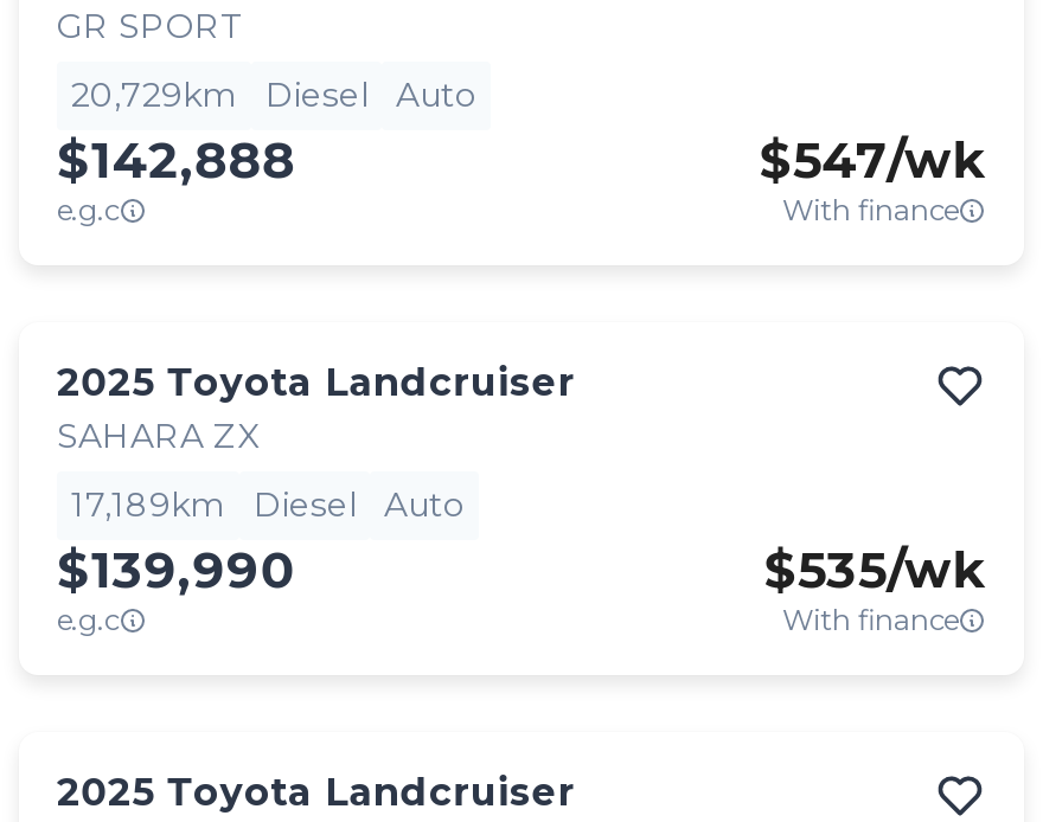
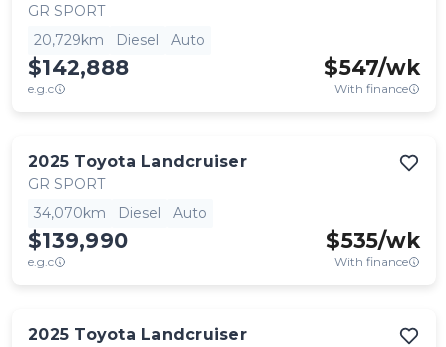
- SAHARA ZX
+ GR SPORT

- 17,189km Diesel Auto
+ 34,070km Diesel Auto
